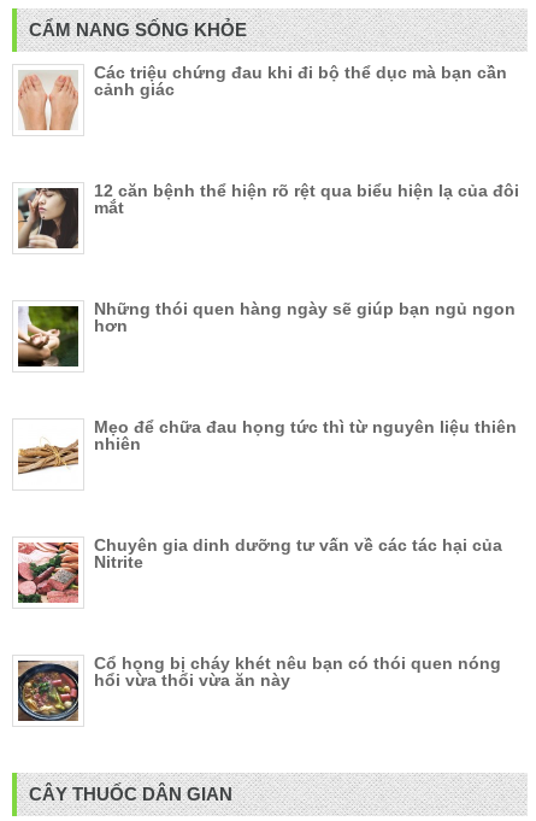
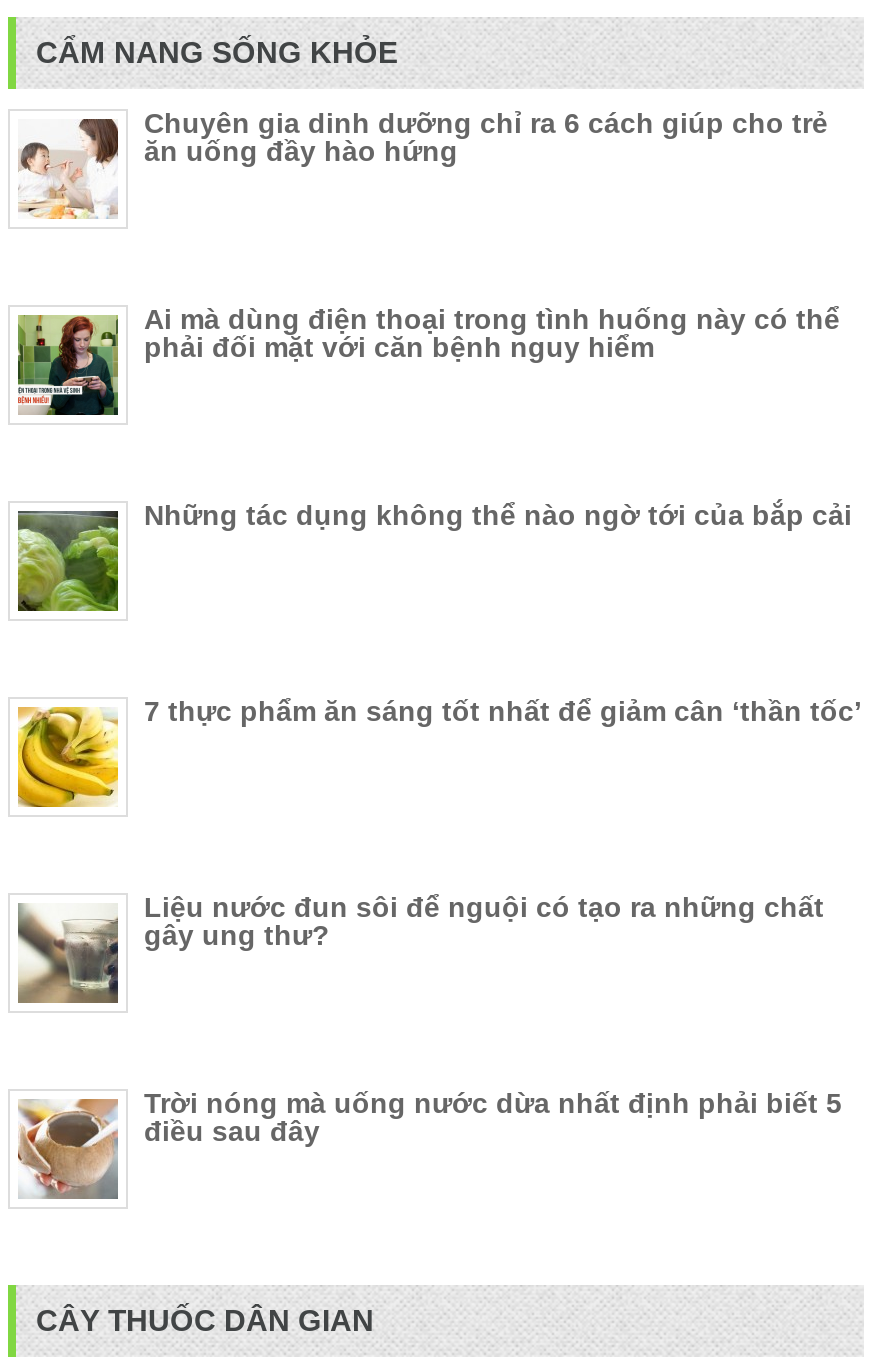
- [image]
- Các triệu chứng đau khi đi bộ thể dục mà bạn cần
- cảnh giác
+ [image]
+ Chuyên gia dinh dưỡng chỉ ra 6 cách giúp cho trẻ
+ ăn uống đầy hào hứng

- [image]
- 12 căn bệnh thể hiện rõ rệt qua biểu hiện lạ của đôi
- mắt
+ [image]
+ Ai mà dùng điện thoại trong tình huống này có thể
+ phải đối mặt với căn bệnh nguy hiểm

- [image]
- Những thói quen hàng ngày sẽ giúp bạn ngủ ngon
- hơn
+ [image]
+ Những tác dụng không thể nào ngờ tới của bắp cải

- [image]
- Mẹo để chữa đau họng tức thì từ nguyên liệu thiên
- nhiên
+ [image]
+ 7 thực phẩm ăn sáng tốt nhất để giảm cân ‘thần tốc’

- [image]
- Chuyên gia dinh dưỡng tư vấn về các tác hại của
- Nitrite
+ [image]
+ Liệu nước đun sôi để nguội có tạo ra những chất
+ gây ung thư?

- [image]
- Cổ họng bị cháy khét nêu bạn có thói quen nóng
- hổi vừa thổi vừa ăn này
+ [image]
+ Trời nóng mà uống nước dừa nhất định phải biết 5
+ điều sau đây
